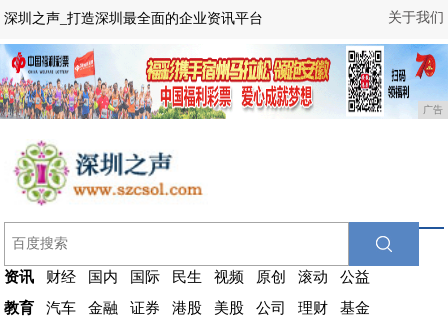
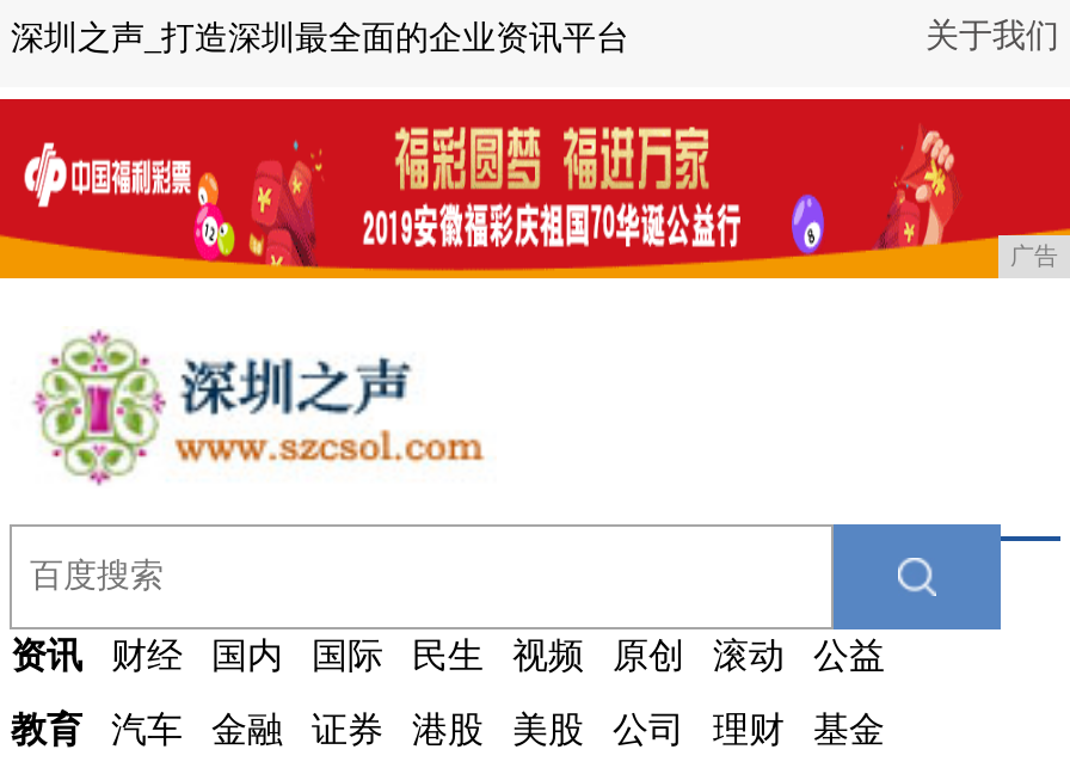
- [image]
+ [image]
